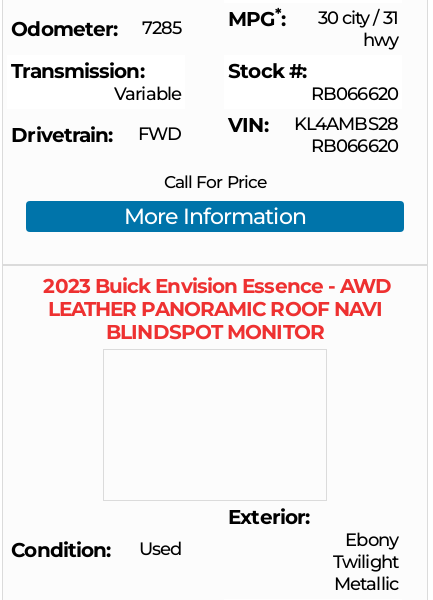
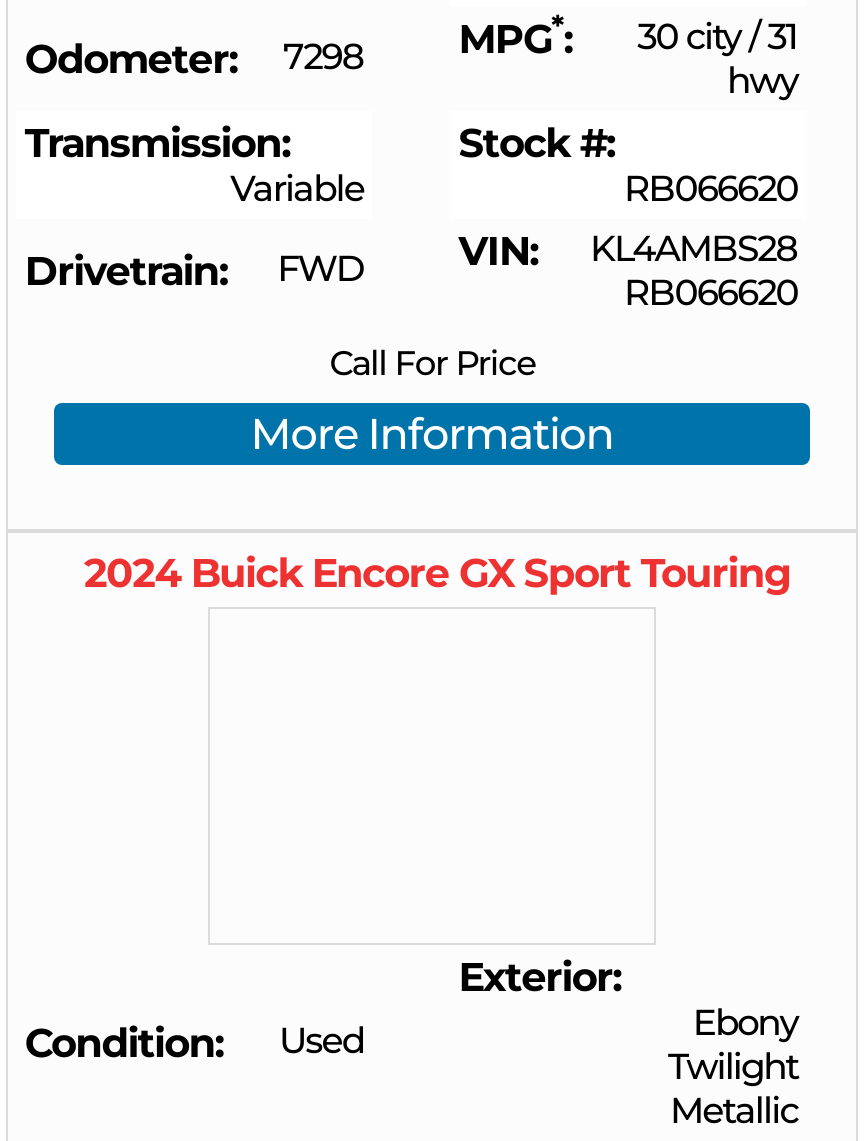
- Odometer 7285
+ Odometer 7298

- 2023 Buick Envision Essence - AWD
- LEATHER PANORAMIC ROOF NAVI
- BLINDSPOT MONITOR
+ 2024 Buick Encore GX Sport Touring
